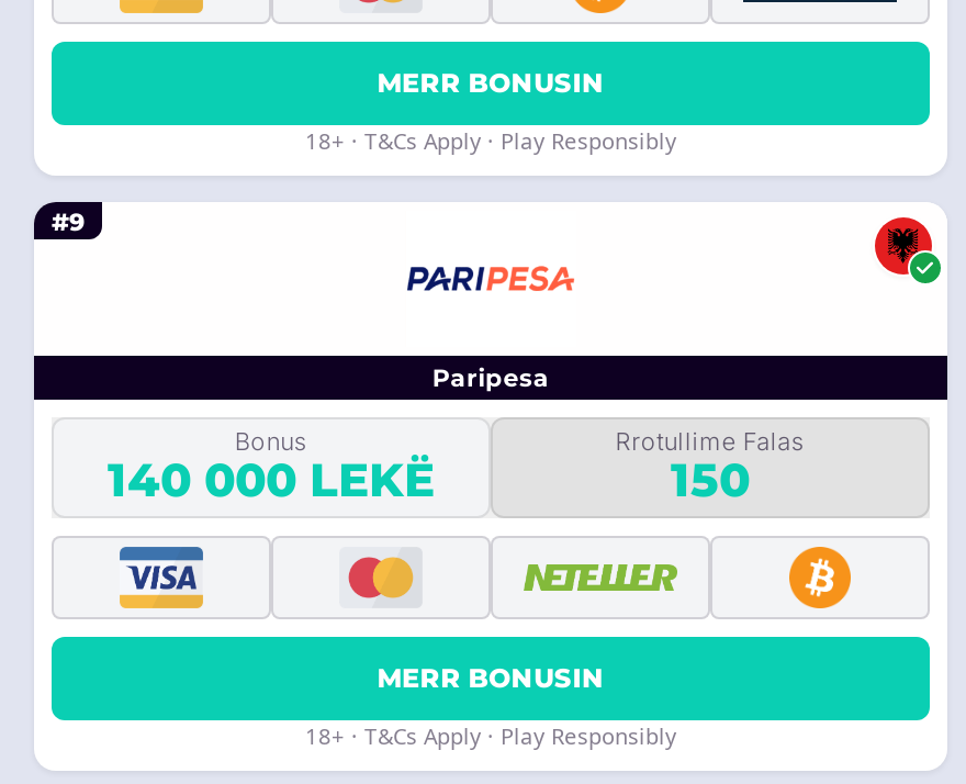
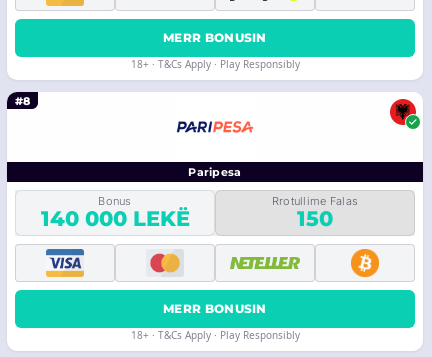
- #9
+ #8
